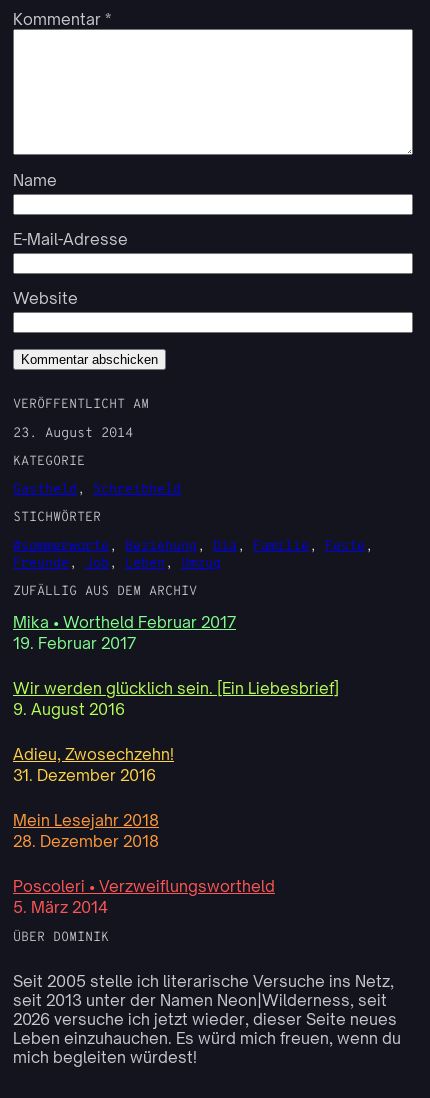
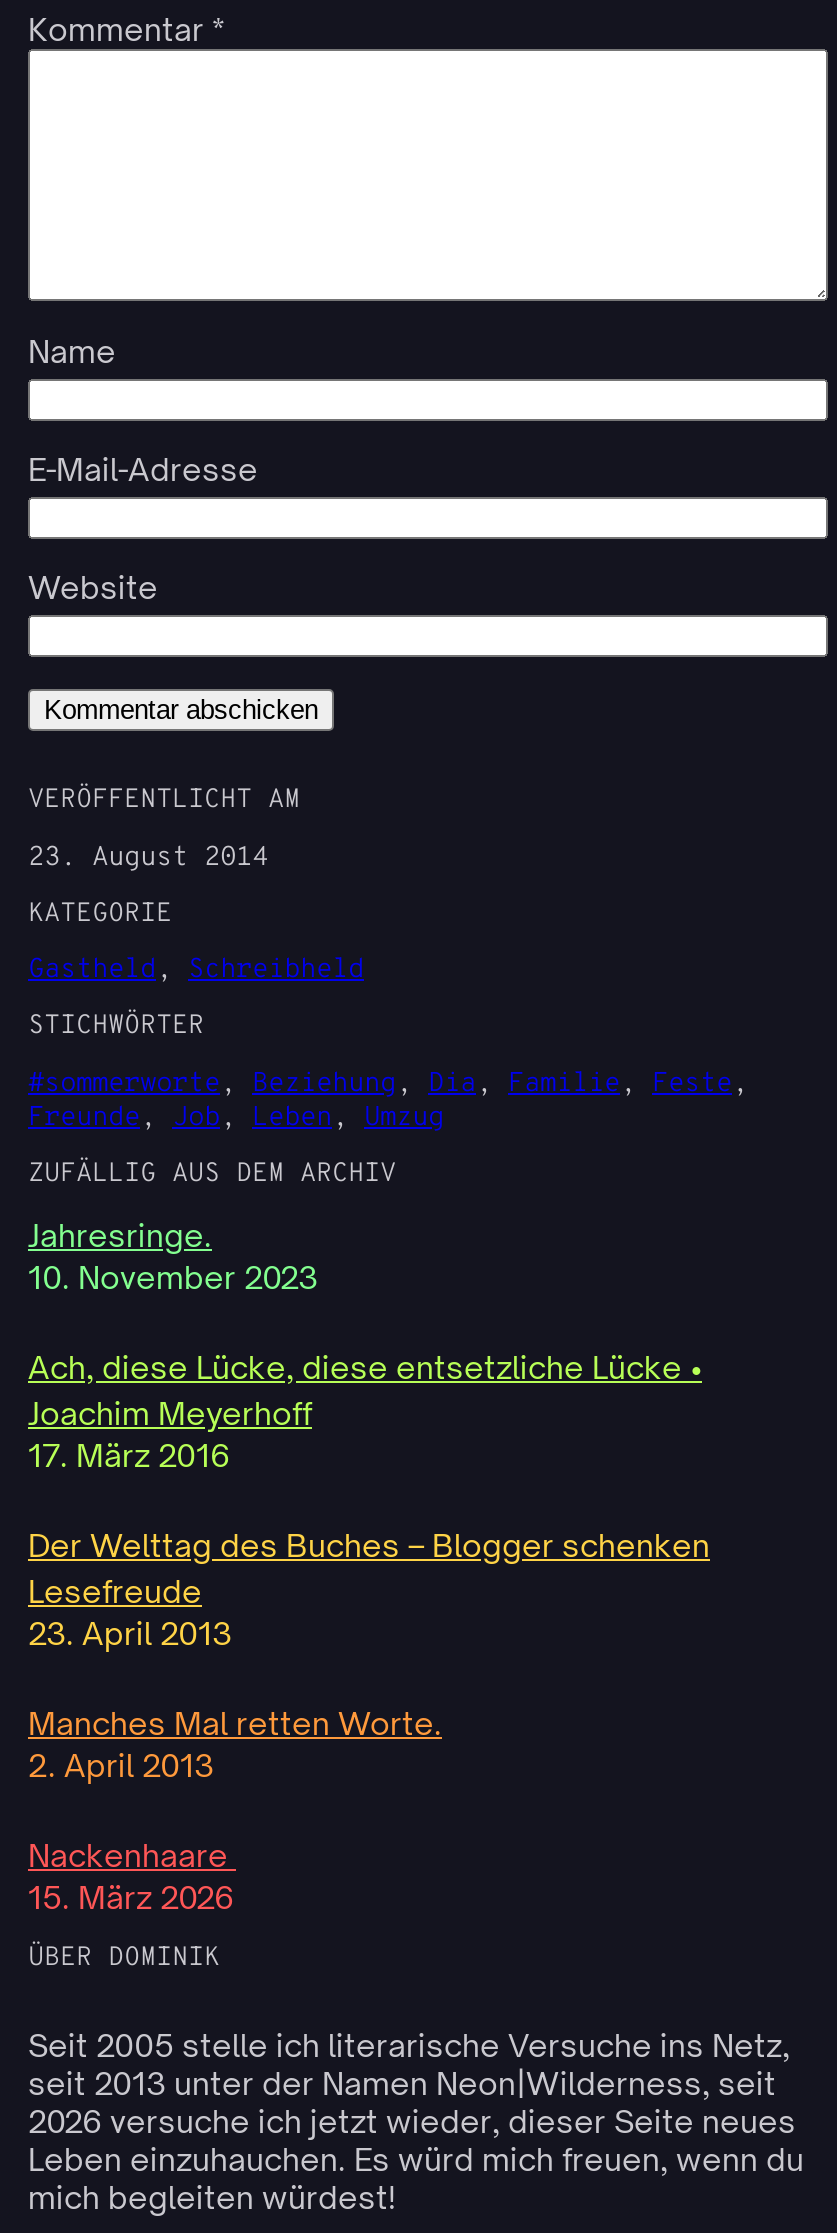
- Mika • Wortheld Februar 2017
- 19. Februar 2017
+ Jahresringe.
+ 10. November 2023

- Wir werden glücklich sein. [Ein Liebesbrief]
- 9. August 2016
+ Ach, diese Lücke, diese entsetzliche Lücke •
+ Joachim Meyerhoff
+ 17. März 2016

- Adieu, Zwosechzehn!
- 31. Dezember 2016
+ Der Welttag des Buches – Blogger schenken
+ Lesefreude
+ 23. April 2013

- Mein Lesejahr 2018
- 28. Dezember 2018
+ Manches Mal retten Worte.
+ 2. April 2013

- Poscoleri • Verzweiflungswortheld
- 5. März 2014
+ Nackenhaare
+ 15. März 2026
